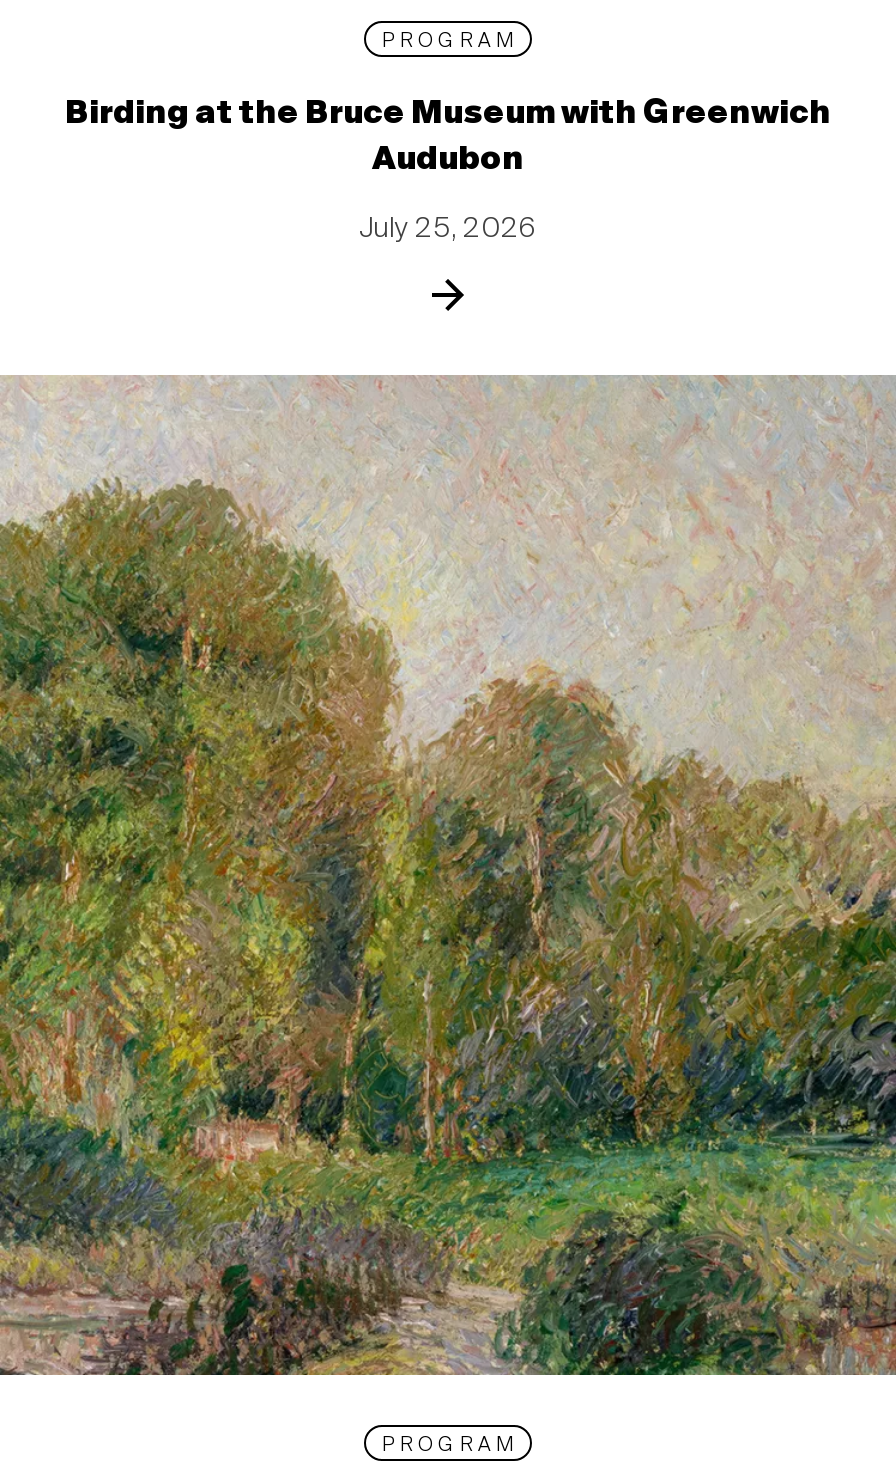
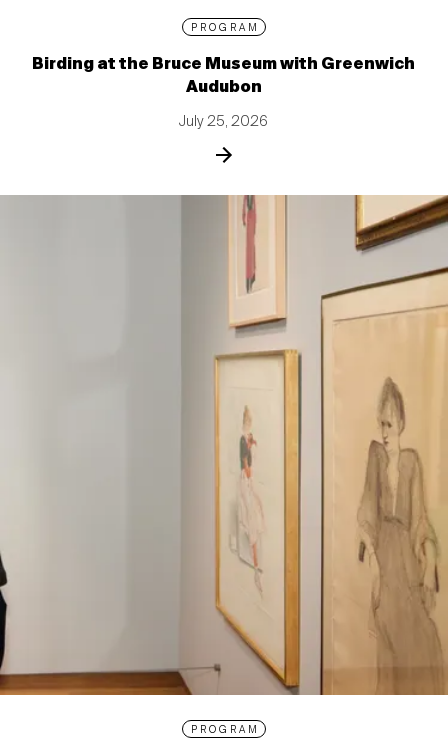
- [image]
+ [image]
